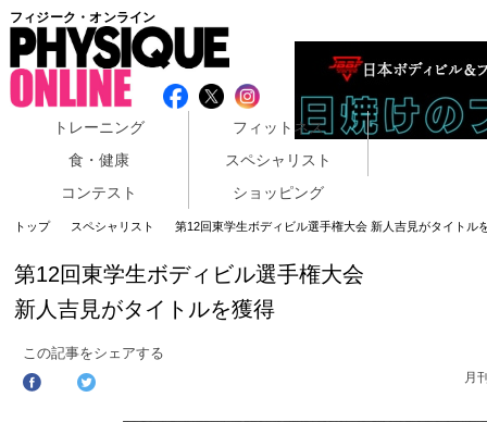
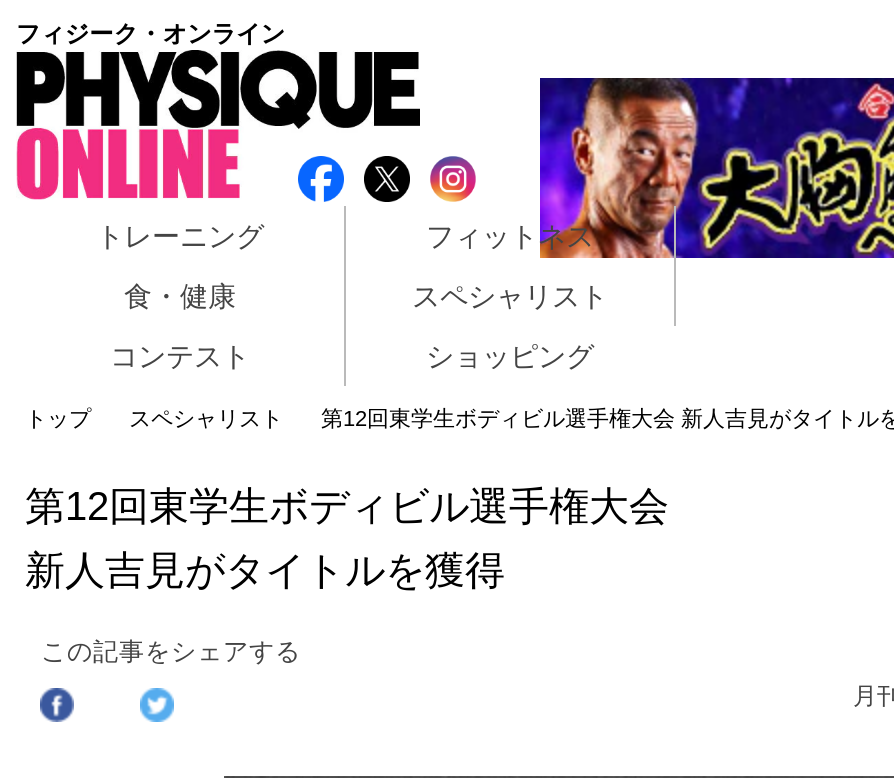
- [image]
+ [image]
